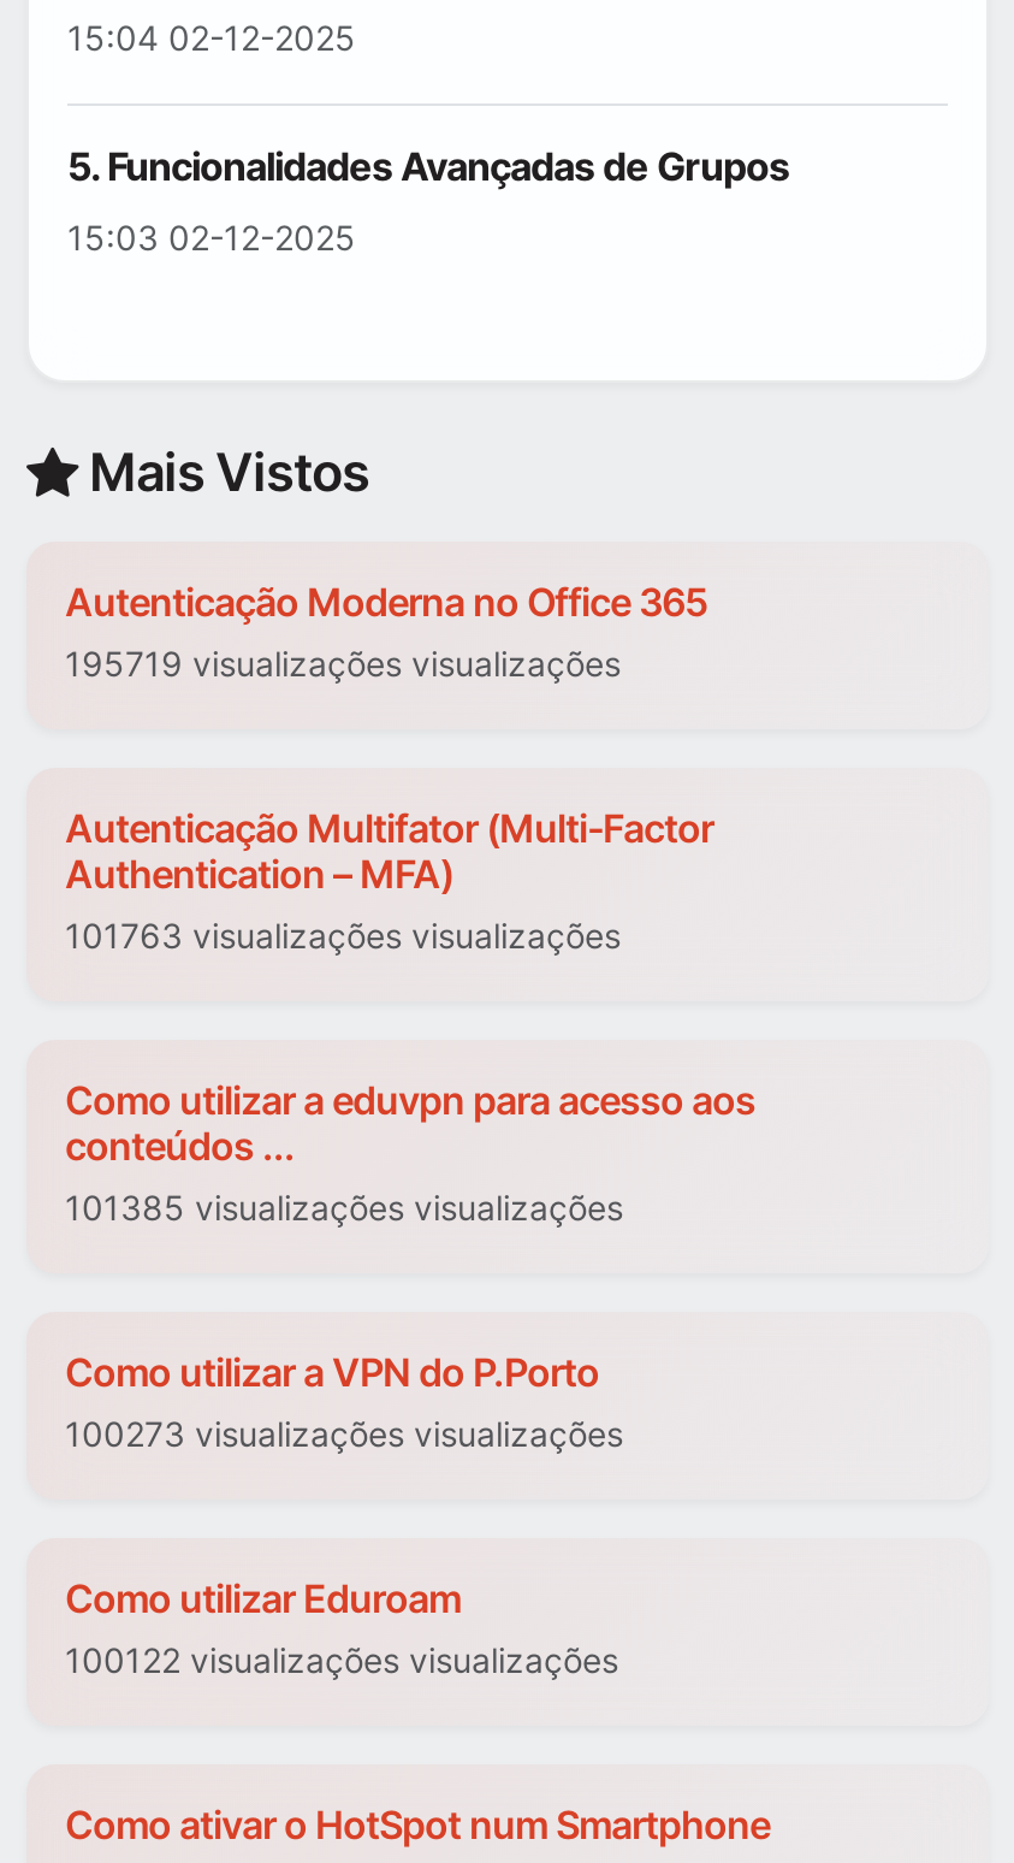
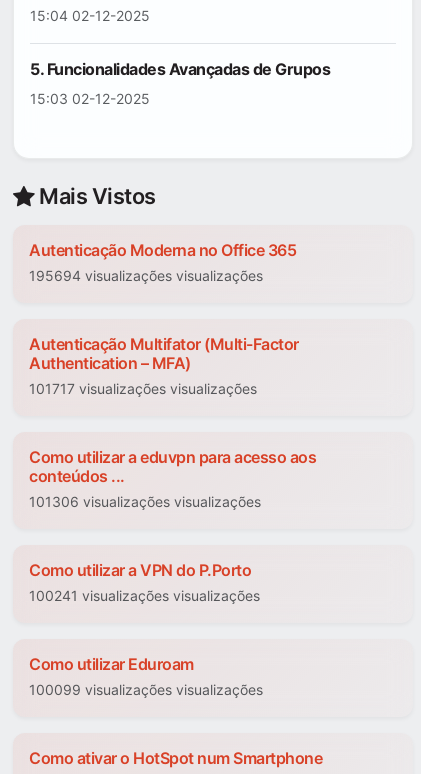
- 195719 visualizações visualizações
+ 195694 visualizações visualizações

- 101763 visualizações visualizações
+ 101717 visualizações visualizações

- 101385 visualizações visualizações
+ 101306 visualizações visualizações

- 100273 visualizações visualizações
+ 100241 visualizações visualizações

- 100122 visualizações visualizações
+ 100099 visualizações visualizações
